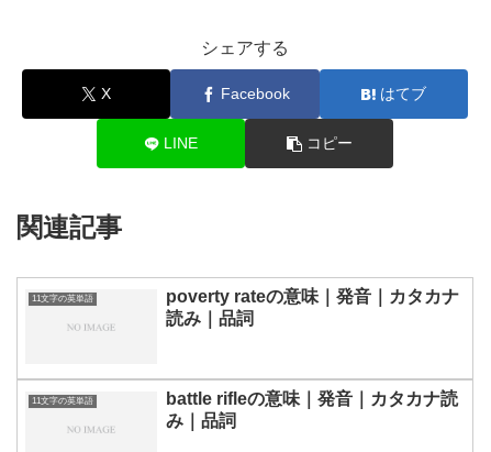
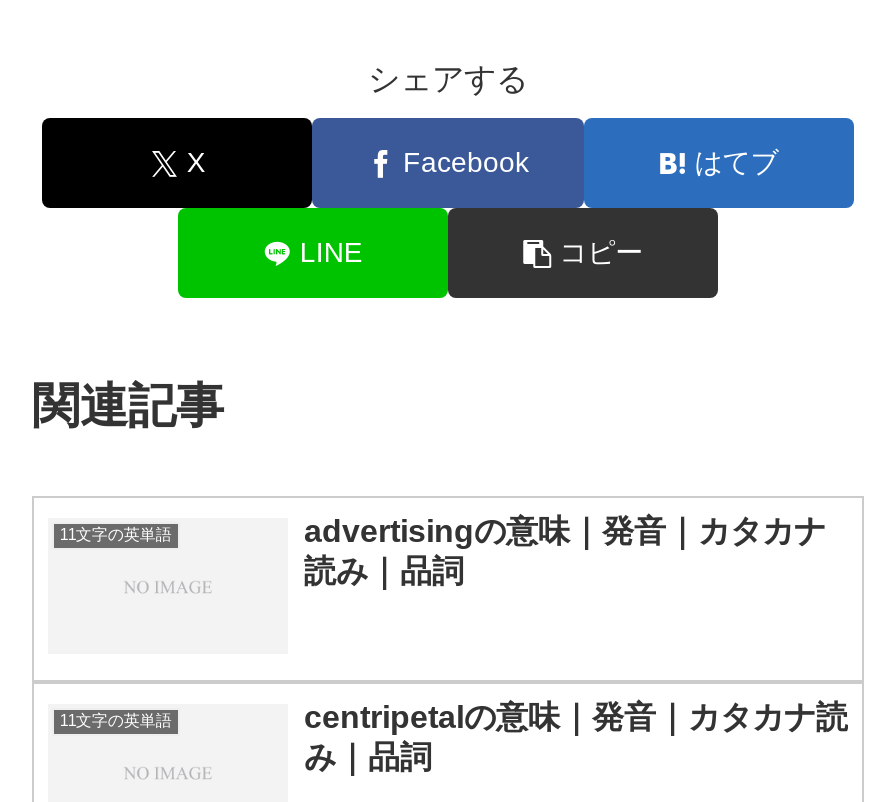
- poverty rateの意味｜発音｜カタカナ
+ advertisingの意味｜発音｜カタカナ

- battle rifleの意味｜発音｜カタカナ読
+ centripetalの意味｜発音｜カタカナ読
